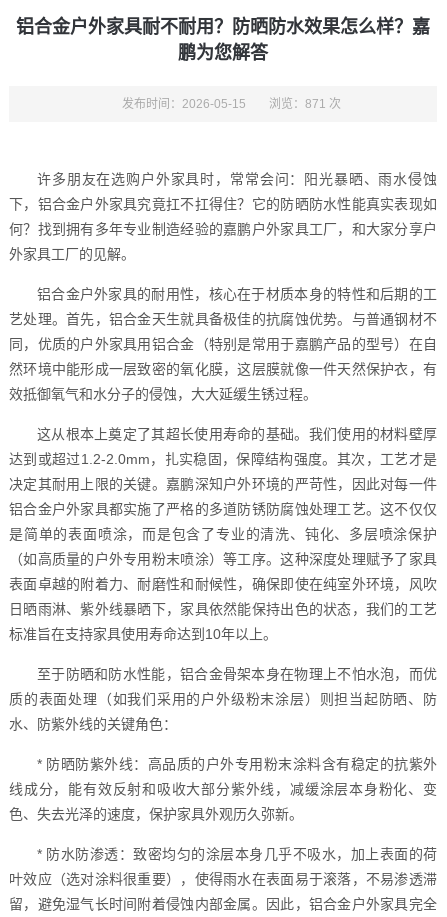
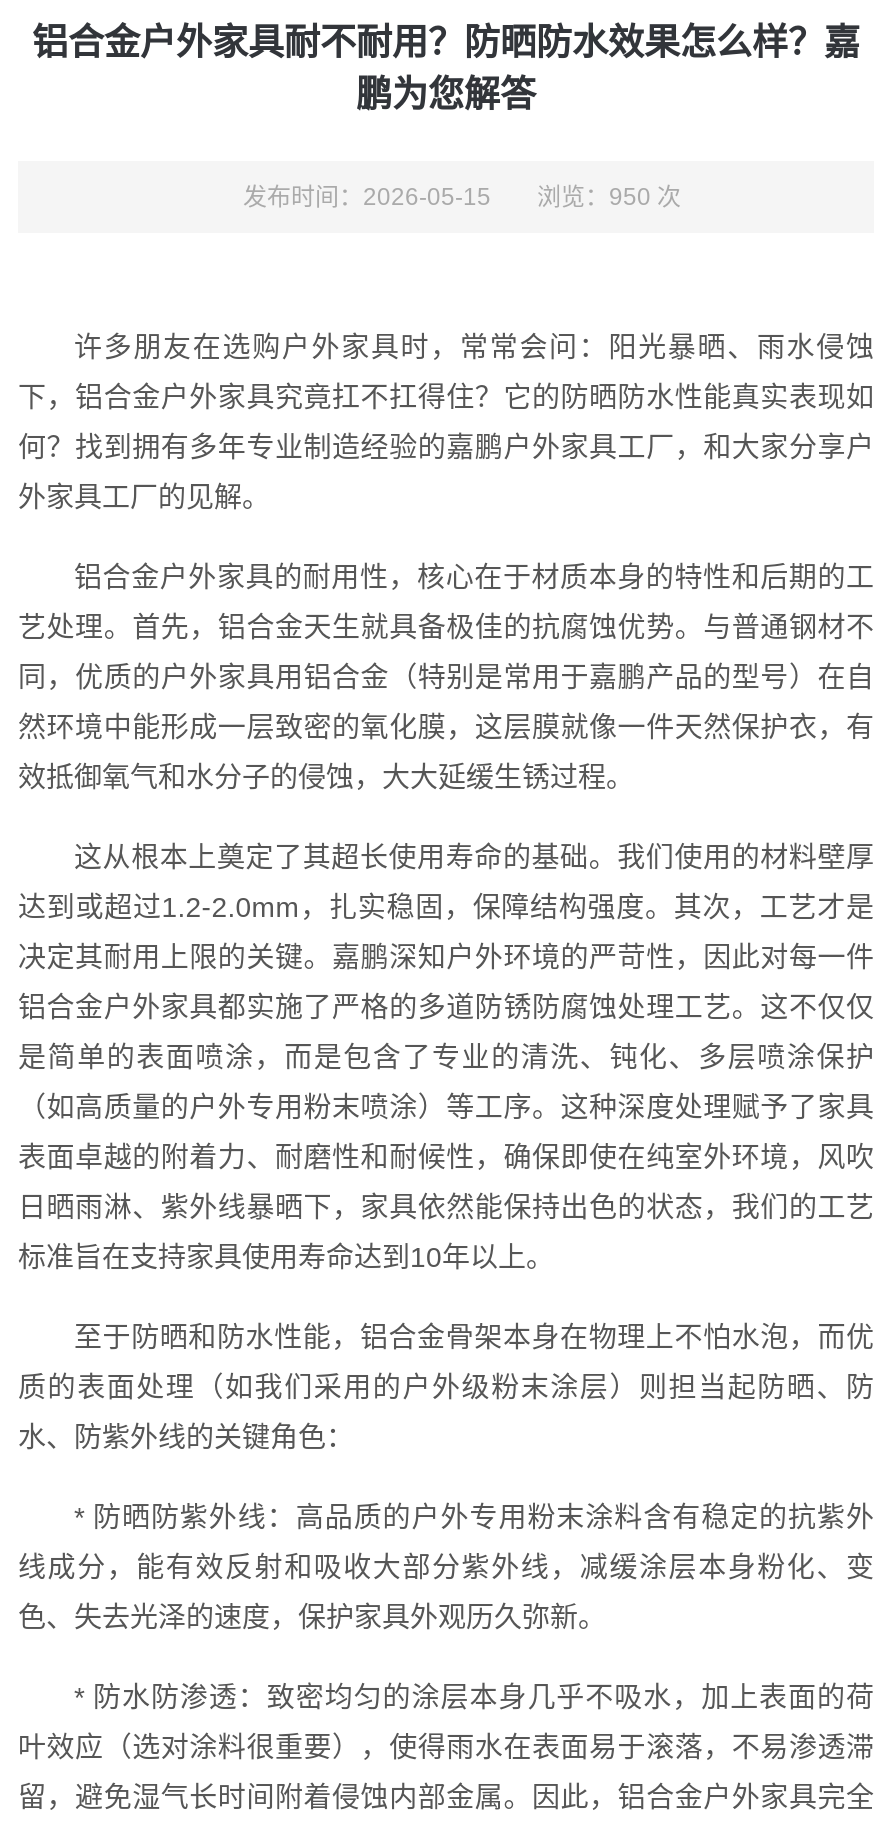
- 发布时间：2026-05-15 浏览：871 次
+ 发布时间：2026-05-15 浏览：950 次
